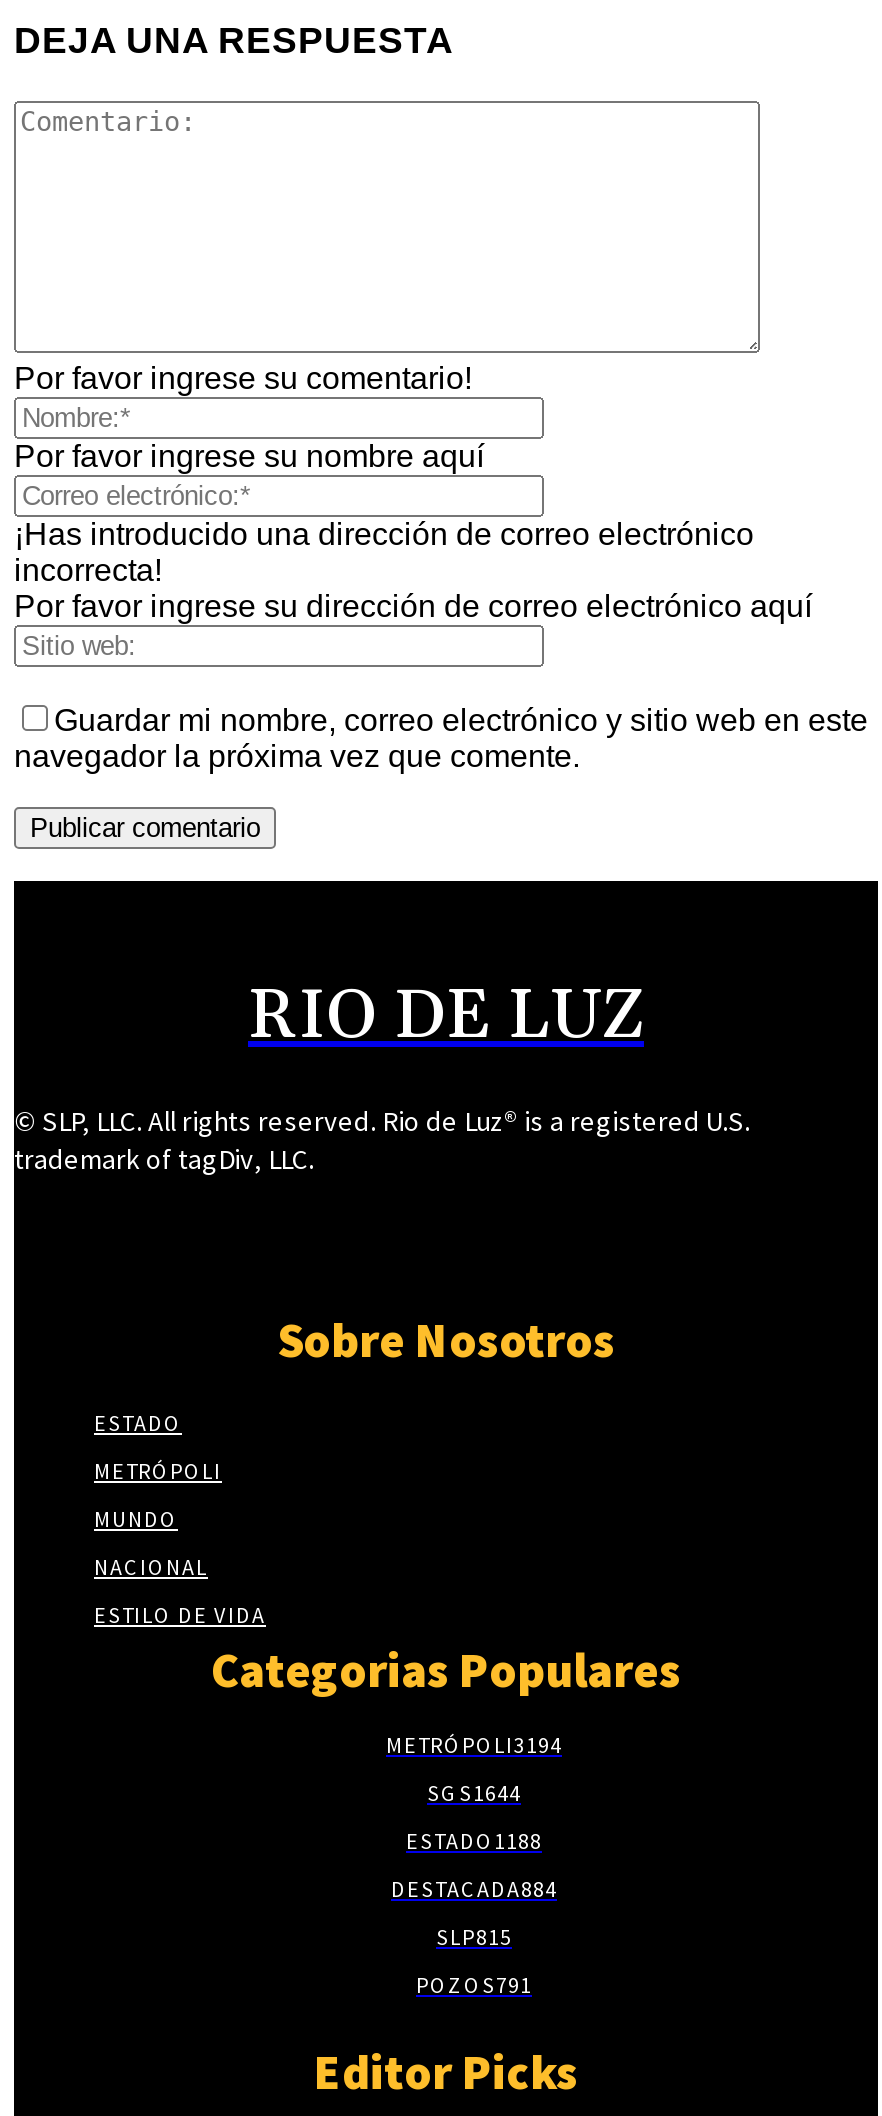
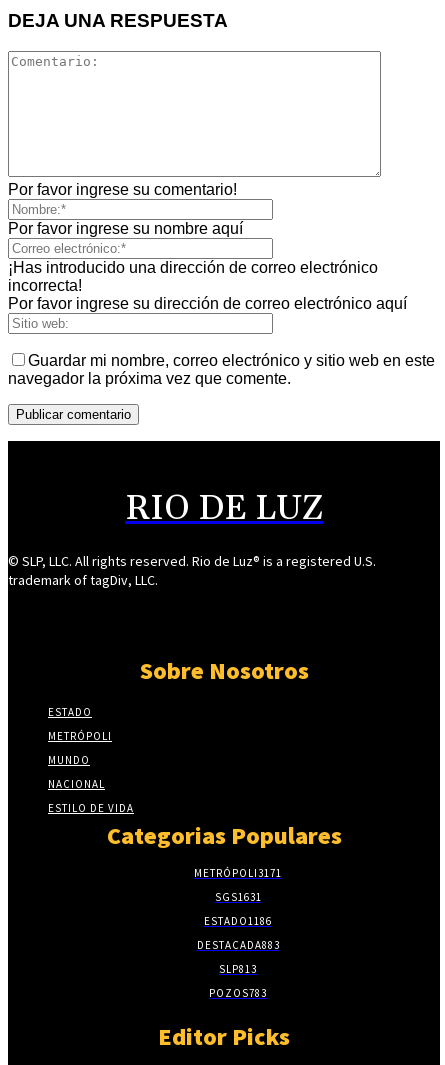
- METRÓPOLI3194
+ METRÓPOLI3171

- SGS 1644
+ SGS 1631

- ESTADO 1188
+ ESTADO 1186

- DESTACADA884
+ DESTACADA883

- SLP815
+ SLP813

- POZOS791
+ POZOS783
